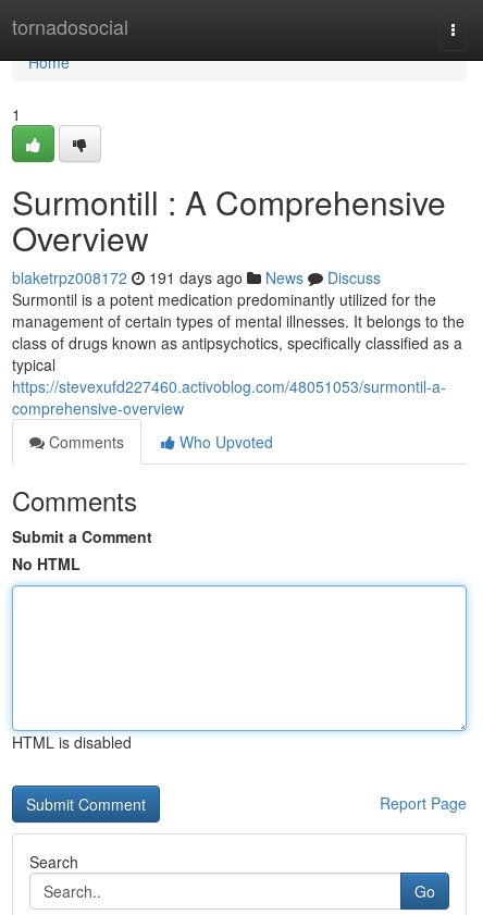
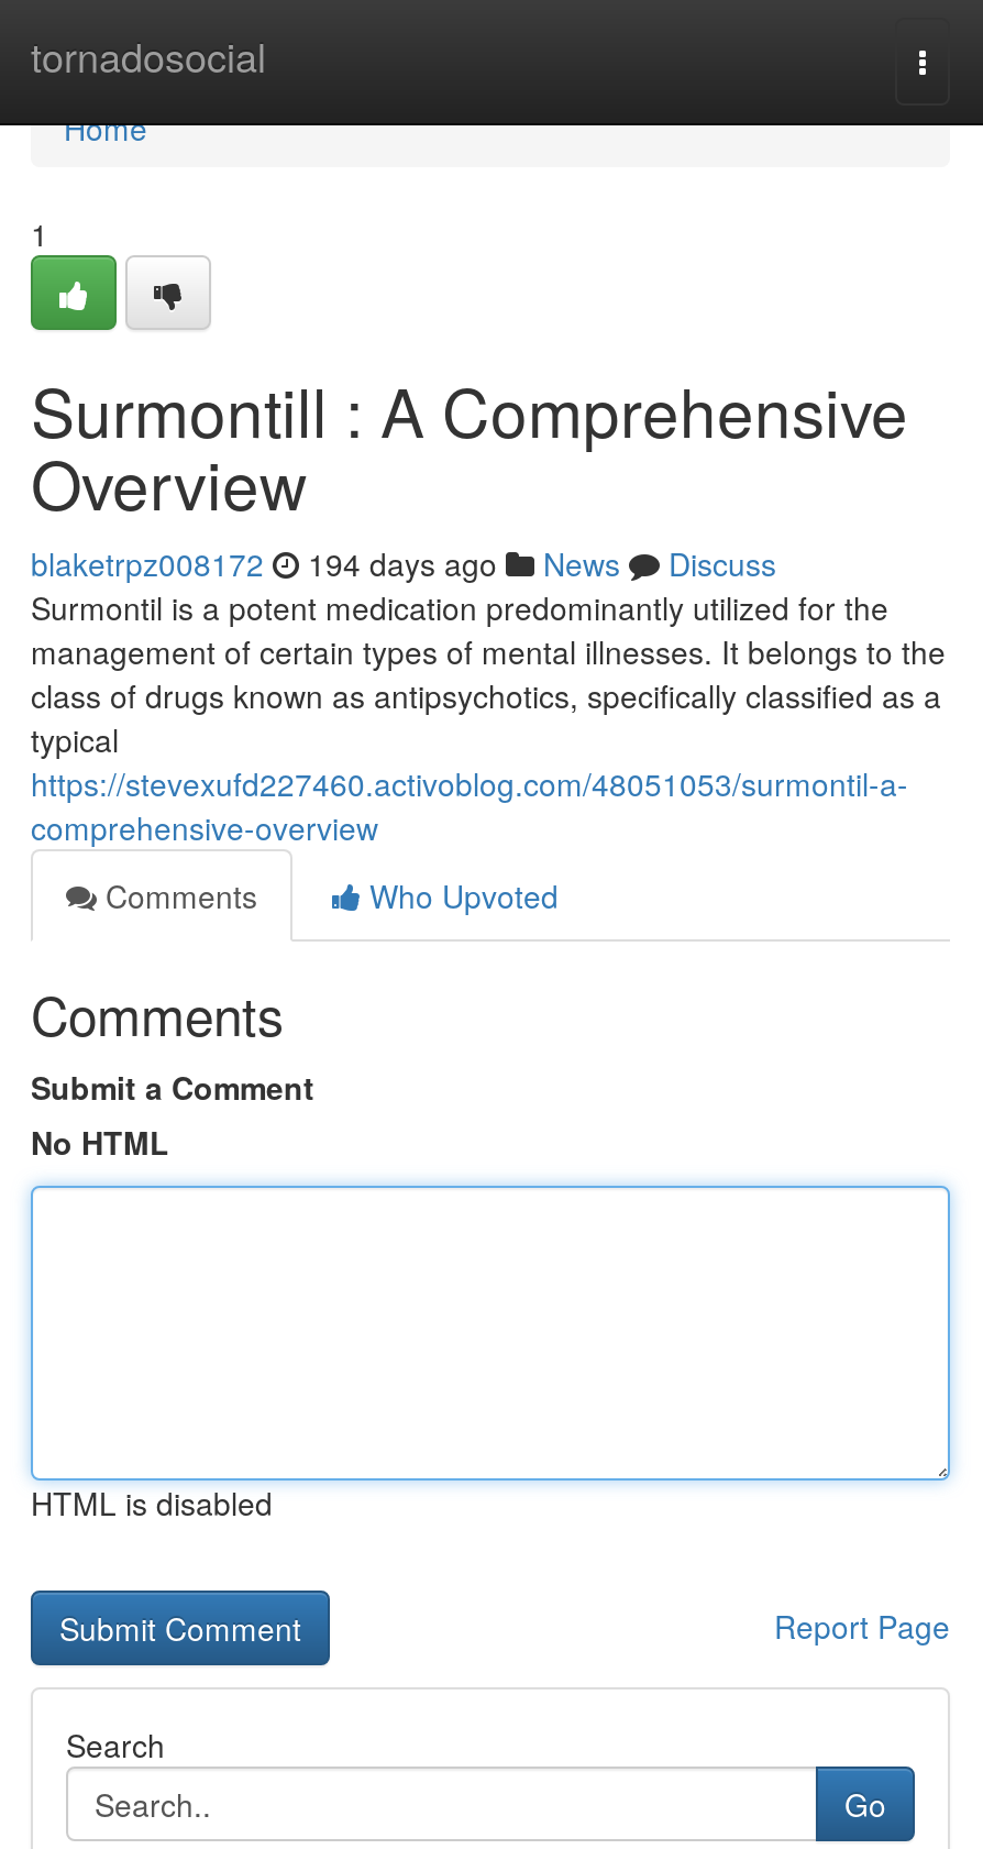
- blaketrpz008172 191 days ago News Discuss
+ blaketrpz008172 194 days ago News Discuss
